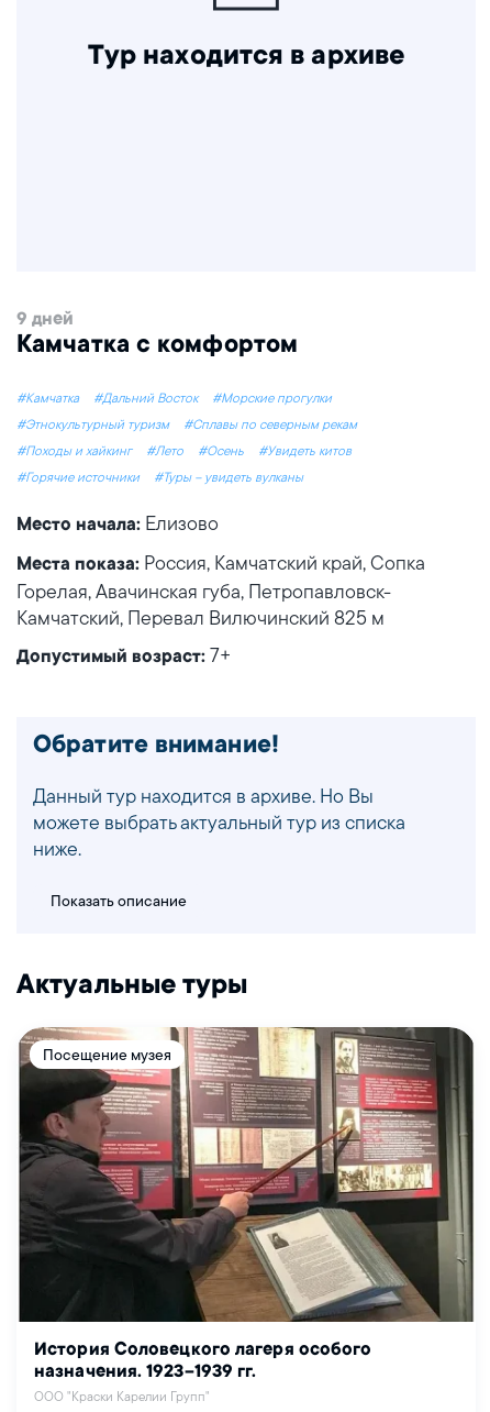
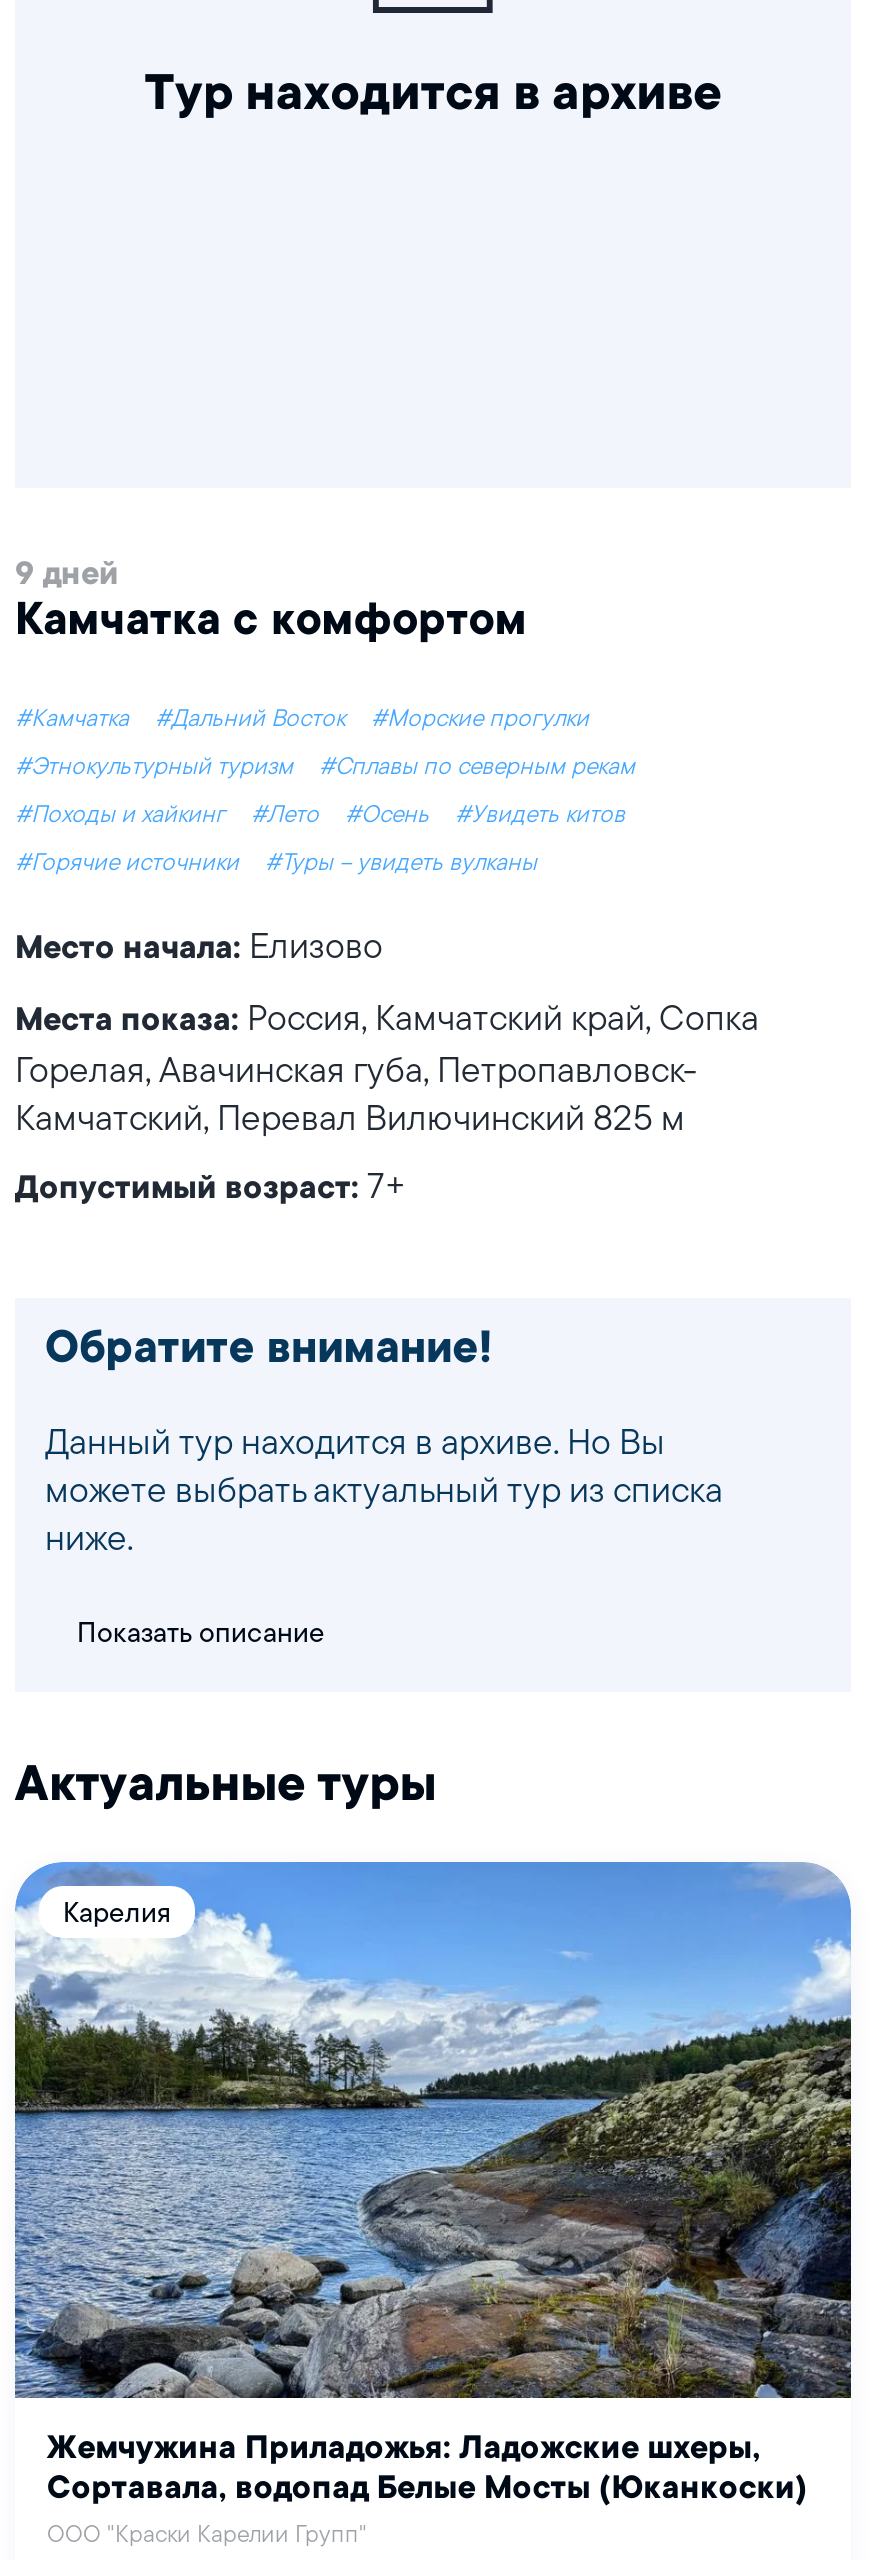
- [image]
- Посещение музея
+ [image]
+ Карелия

- История Соловецкого лагеря особого
- назначения. 1923–1939 гг.
+ Жемчужина Приладожья: Ладожские шхеры,
+ Сортавала, водопад Белые Мосты (Юканкоски)
